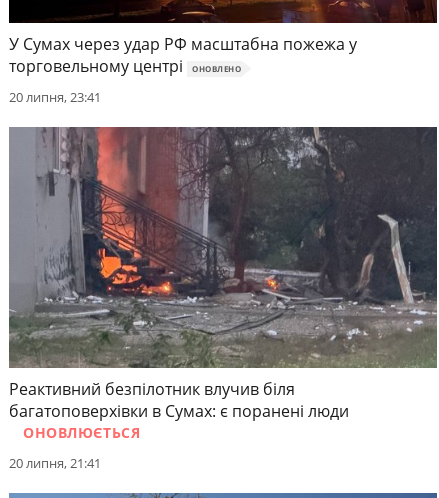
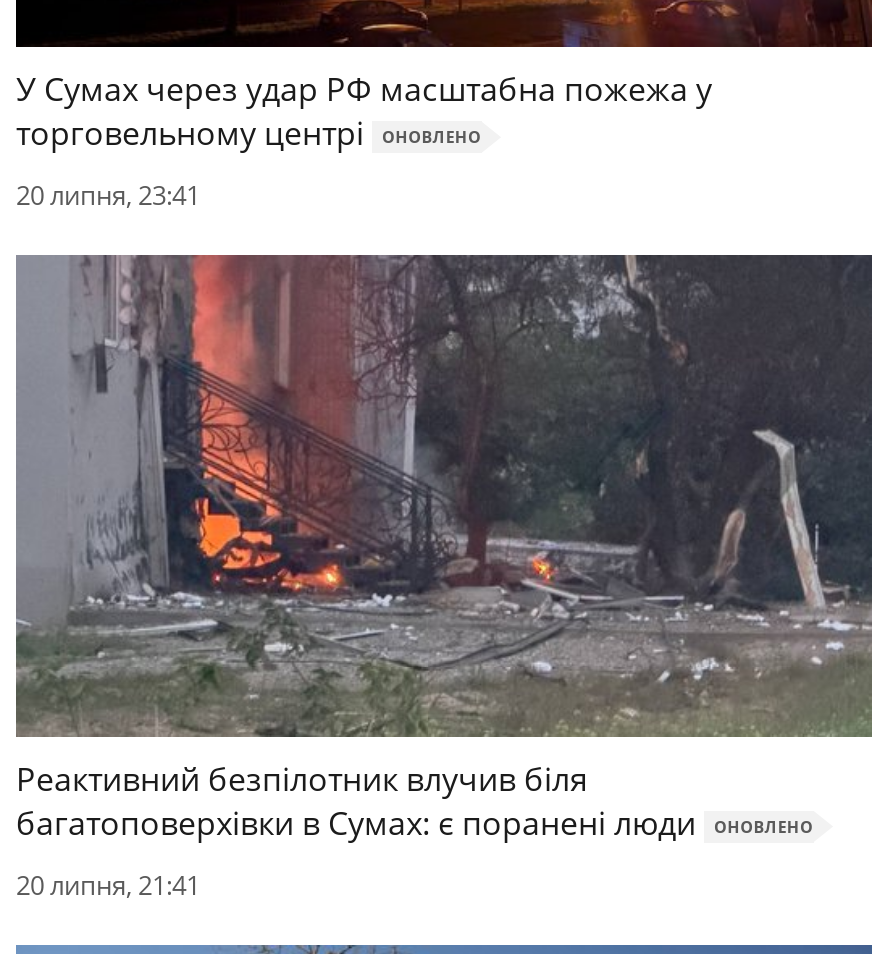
- ОНОВЛЮЄТЬСЯ
+ ОНОВЛЕНО
